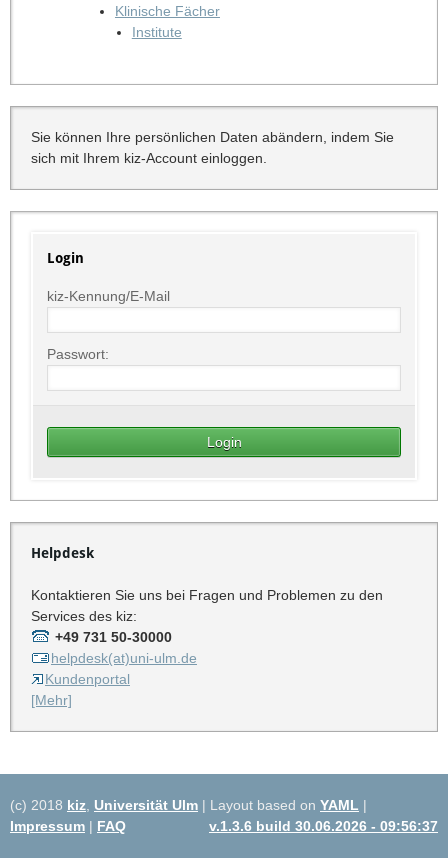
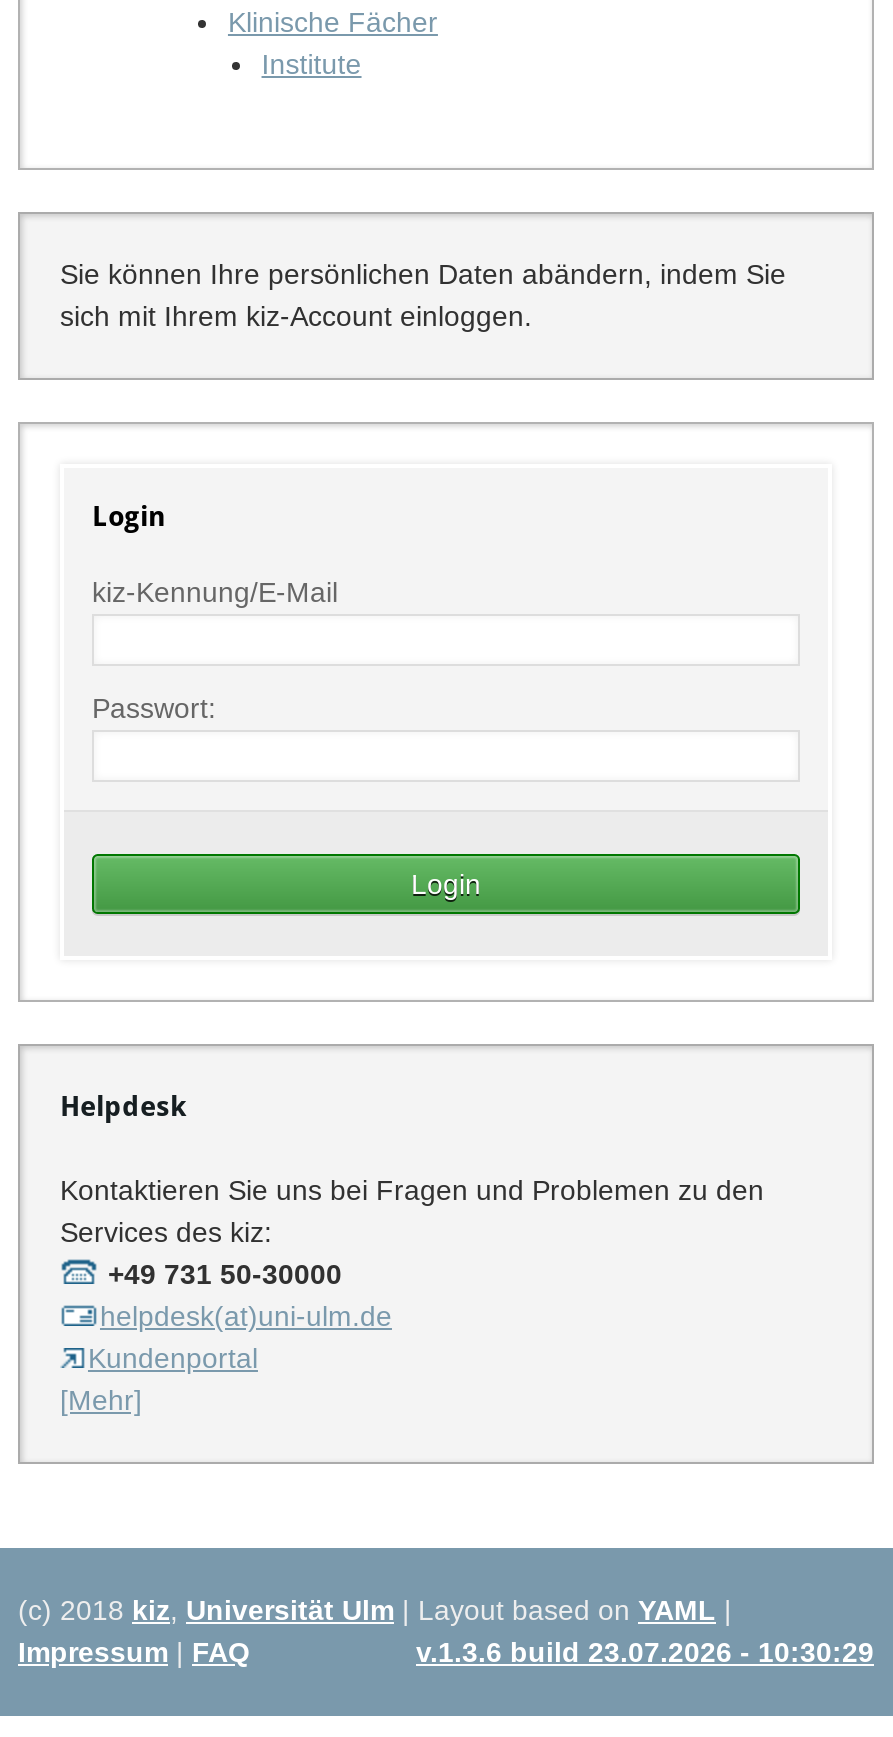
- v.1.3.6 build 30.06.2026 - 09:56:37
+ v.1.3.6 build 23.07.2026 - 10:30:29
